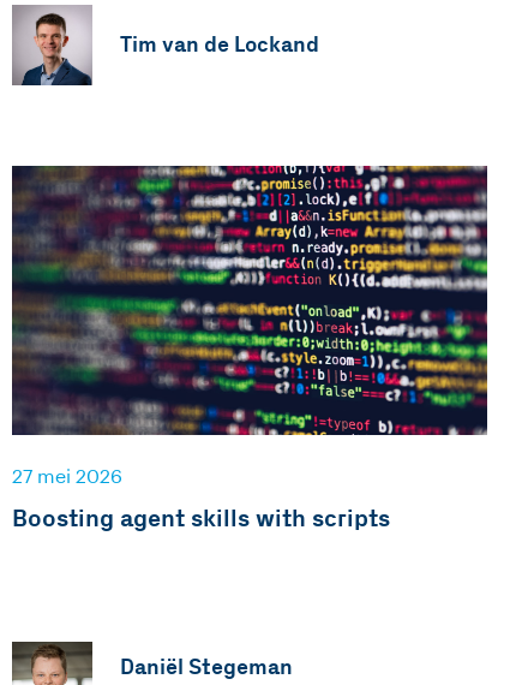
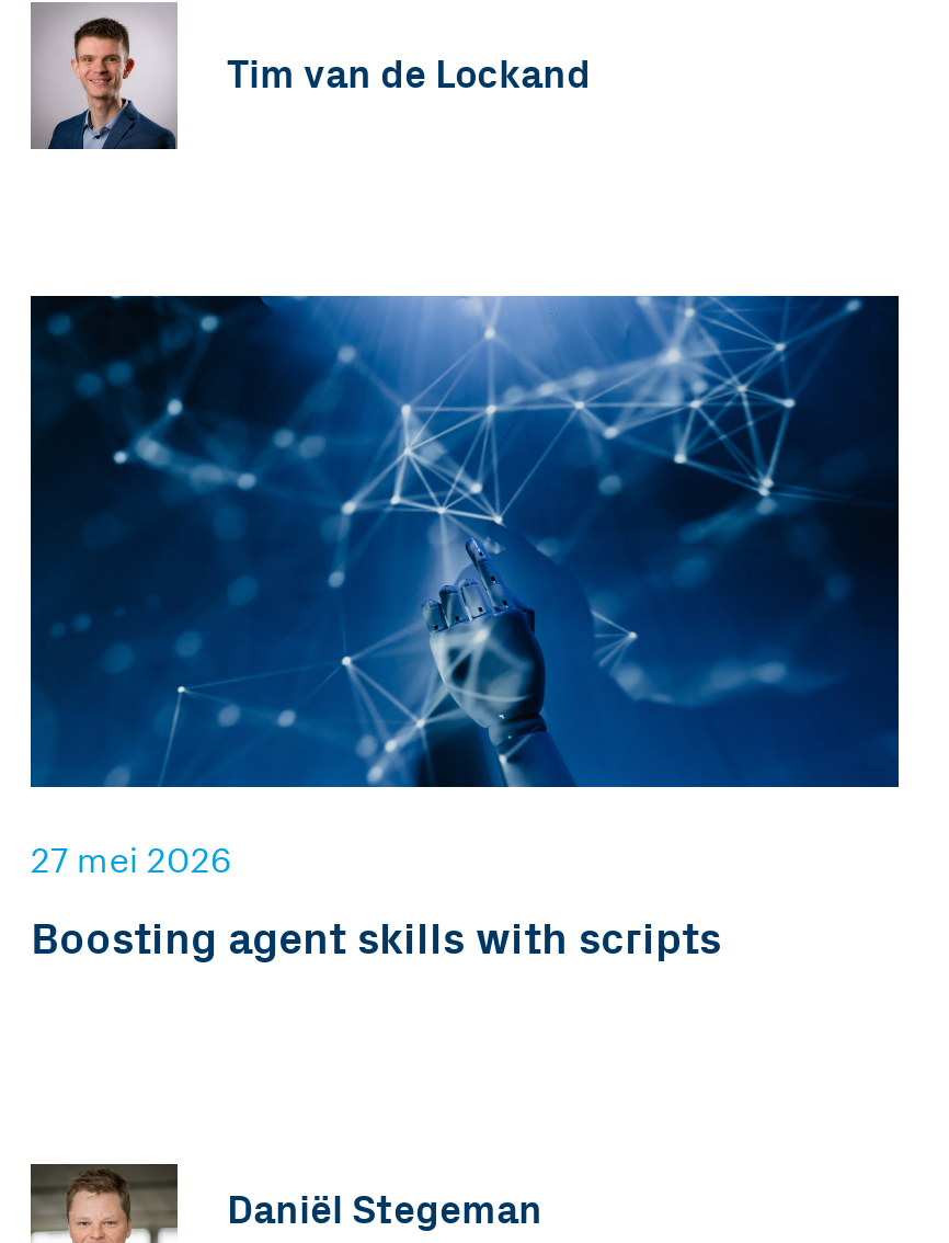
- [image]
+ [image]
